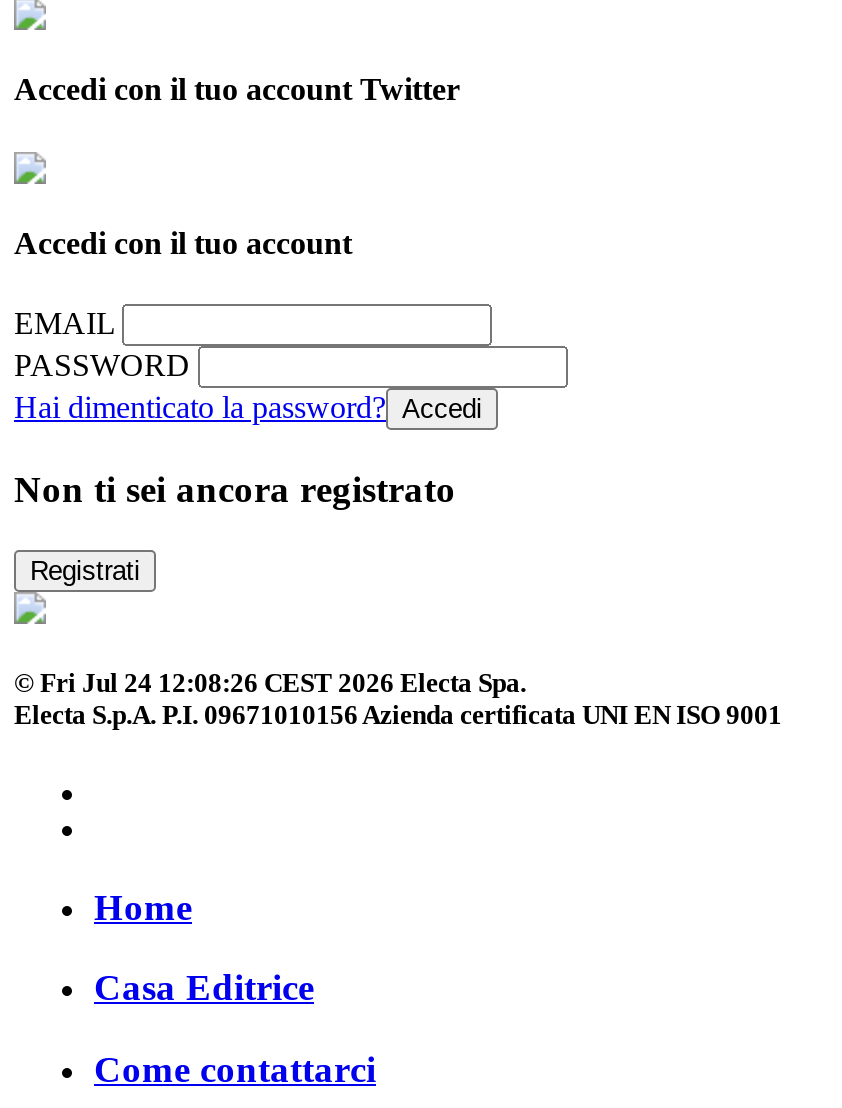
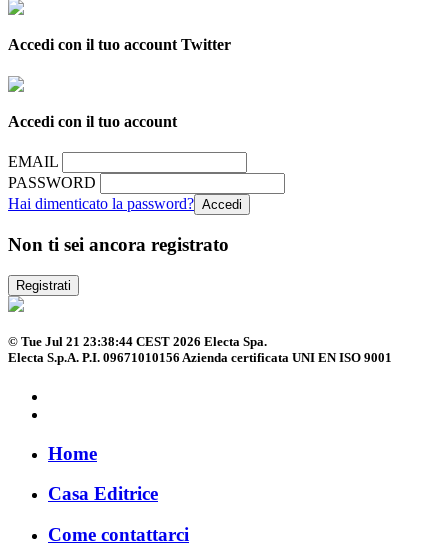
- © Fri Jul 24 12:08:26 CEST 2026 Electa Spa.
+ © Tue Jul 21 23:38:44 CEST 2026 Electa Spa.
